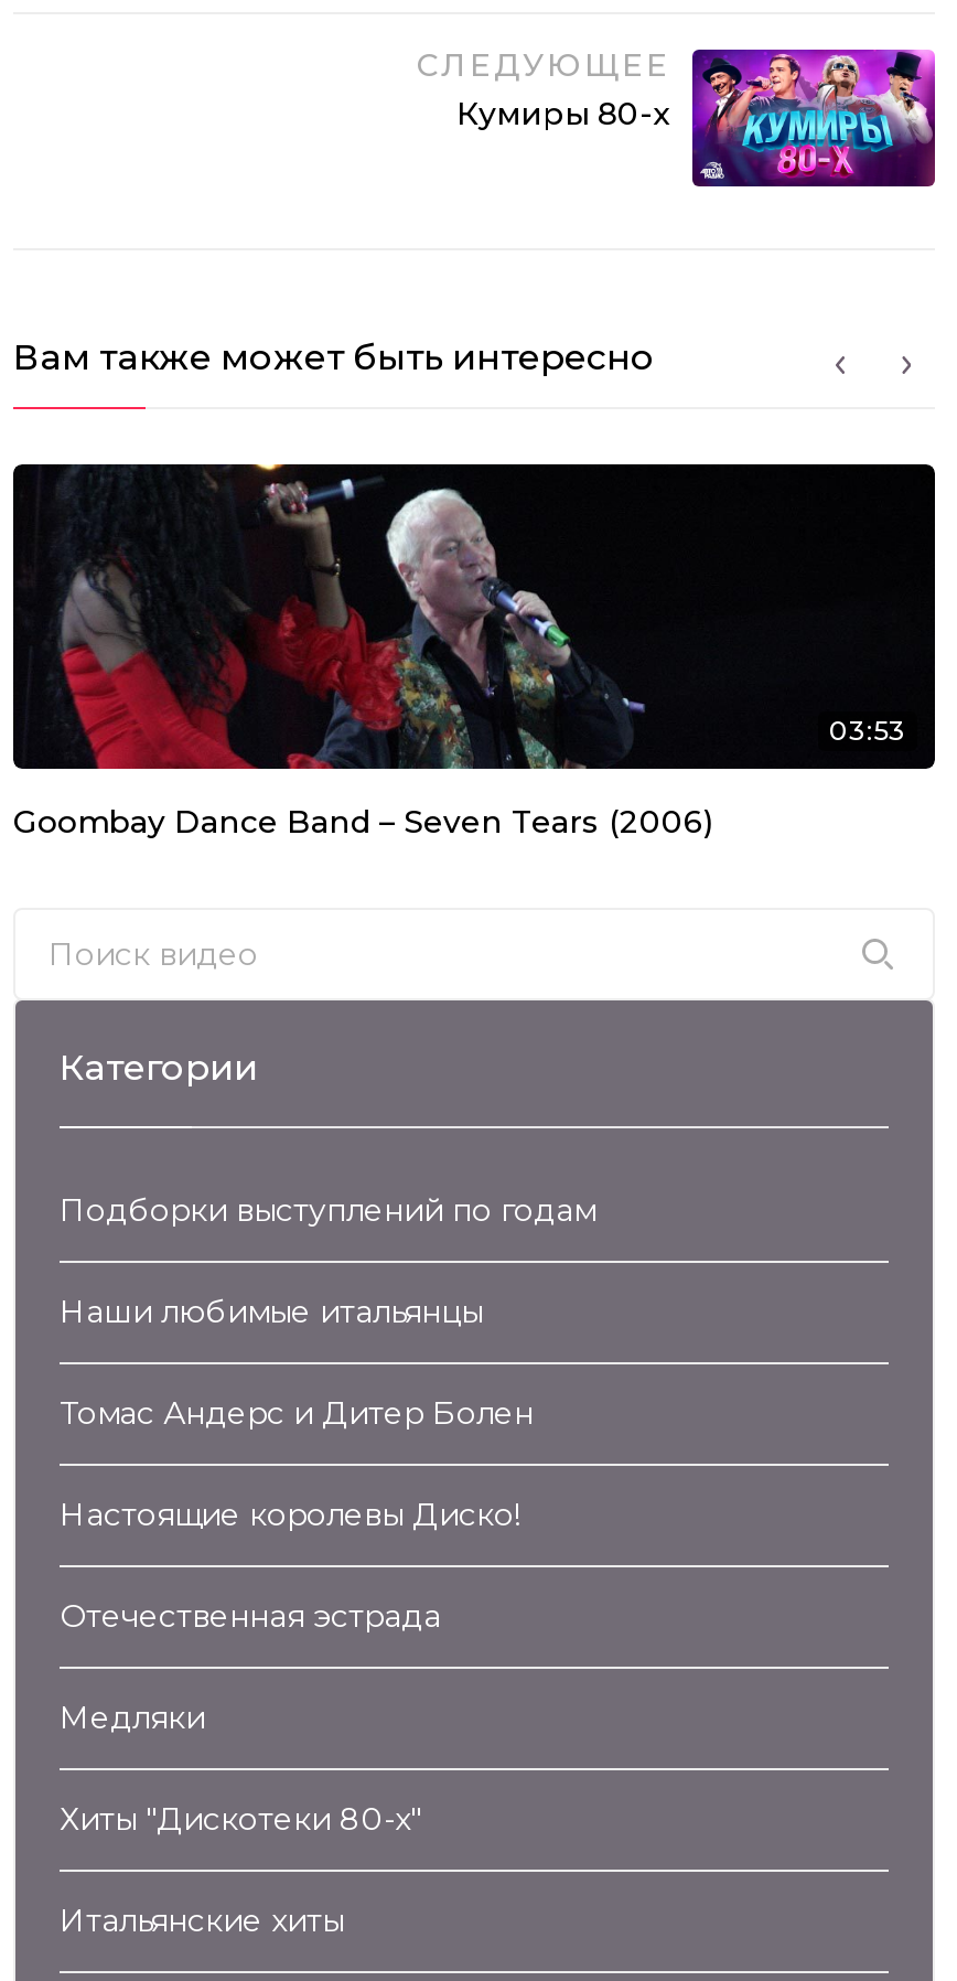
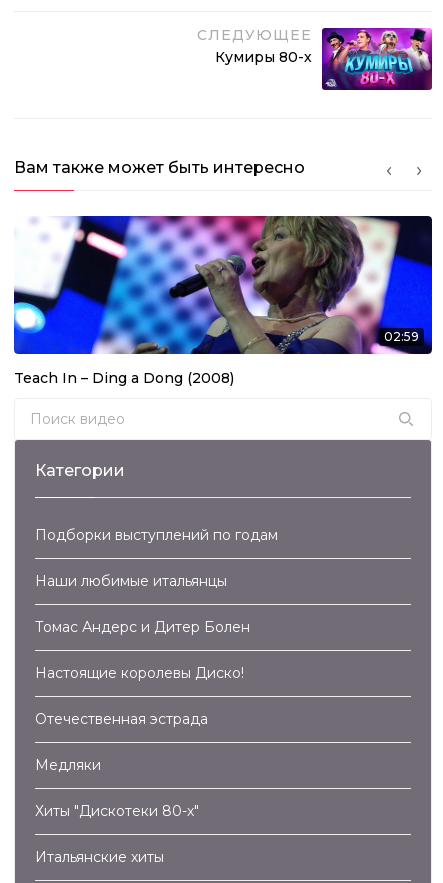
- [image]
- 03:53
+ [image]
+ 02:59

- Goombay Dance Band – Seven Tears (2006)
+ Teach In – Ding a Dong (2008)
